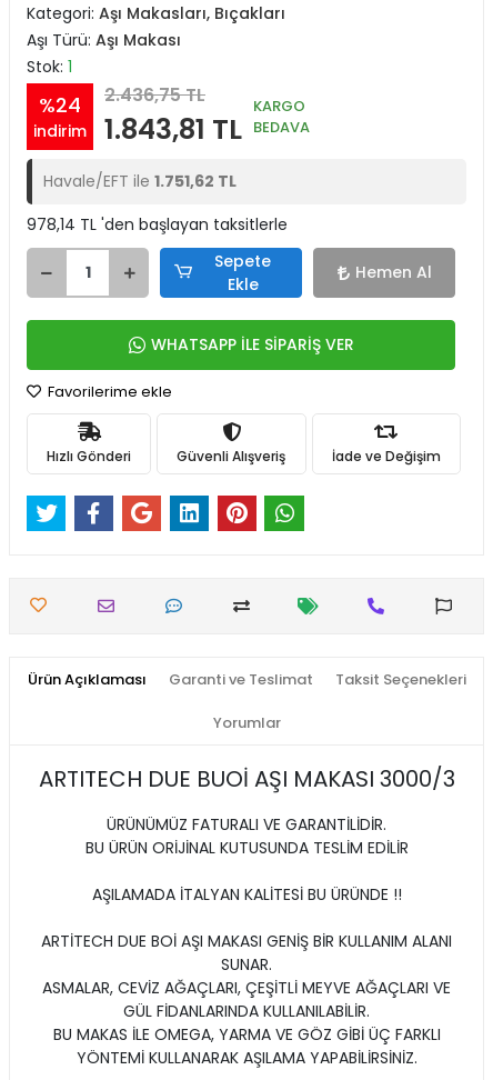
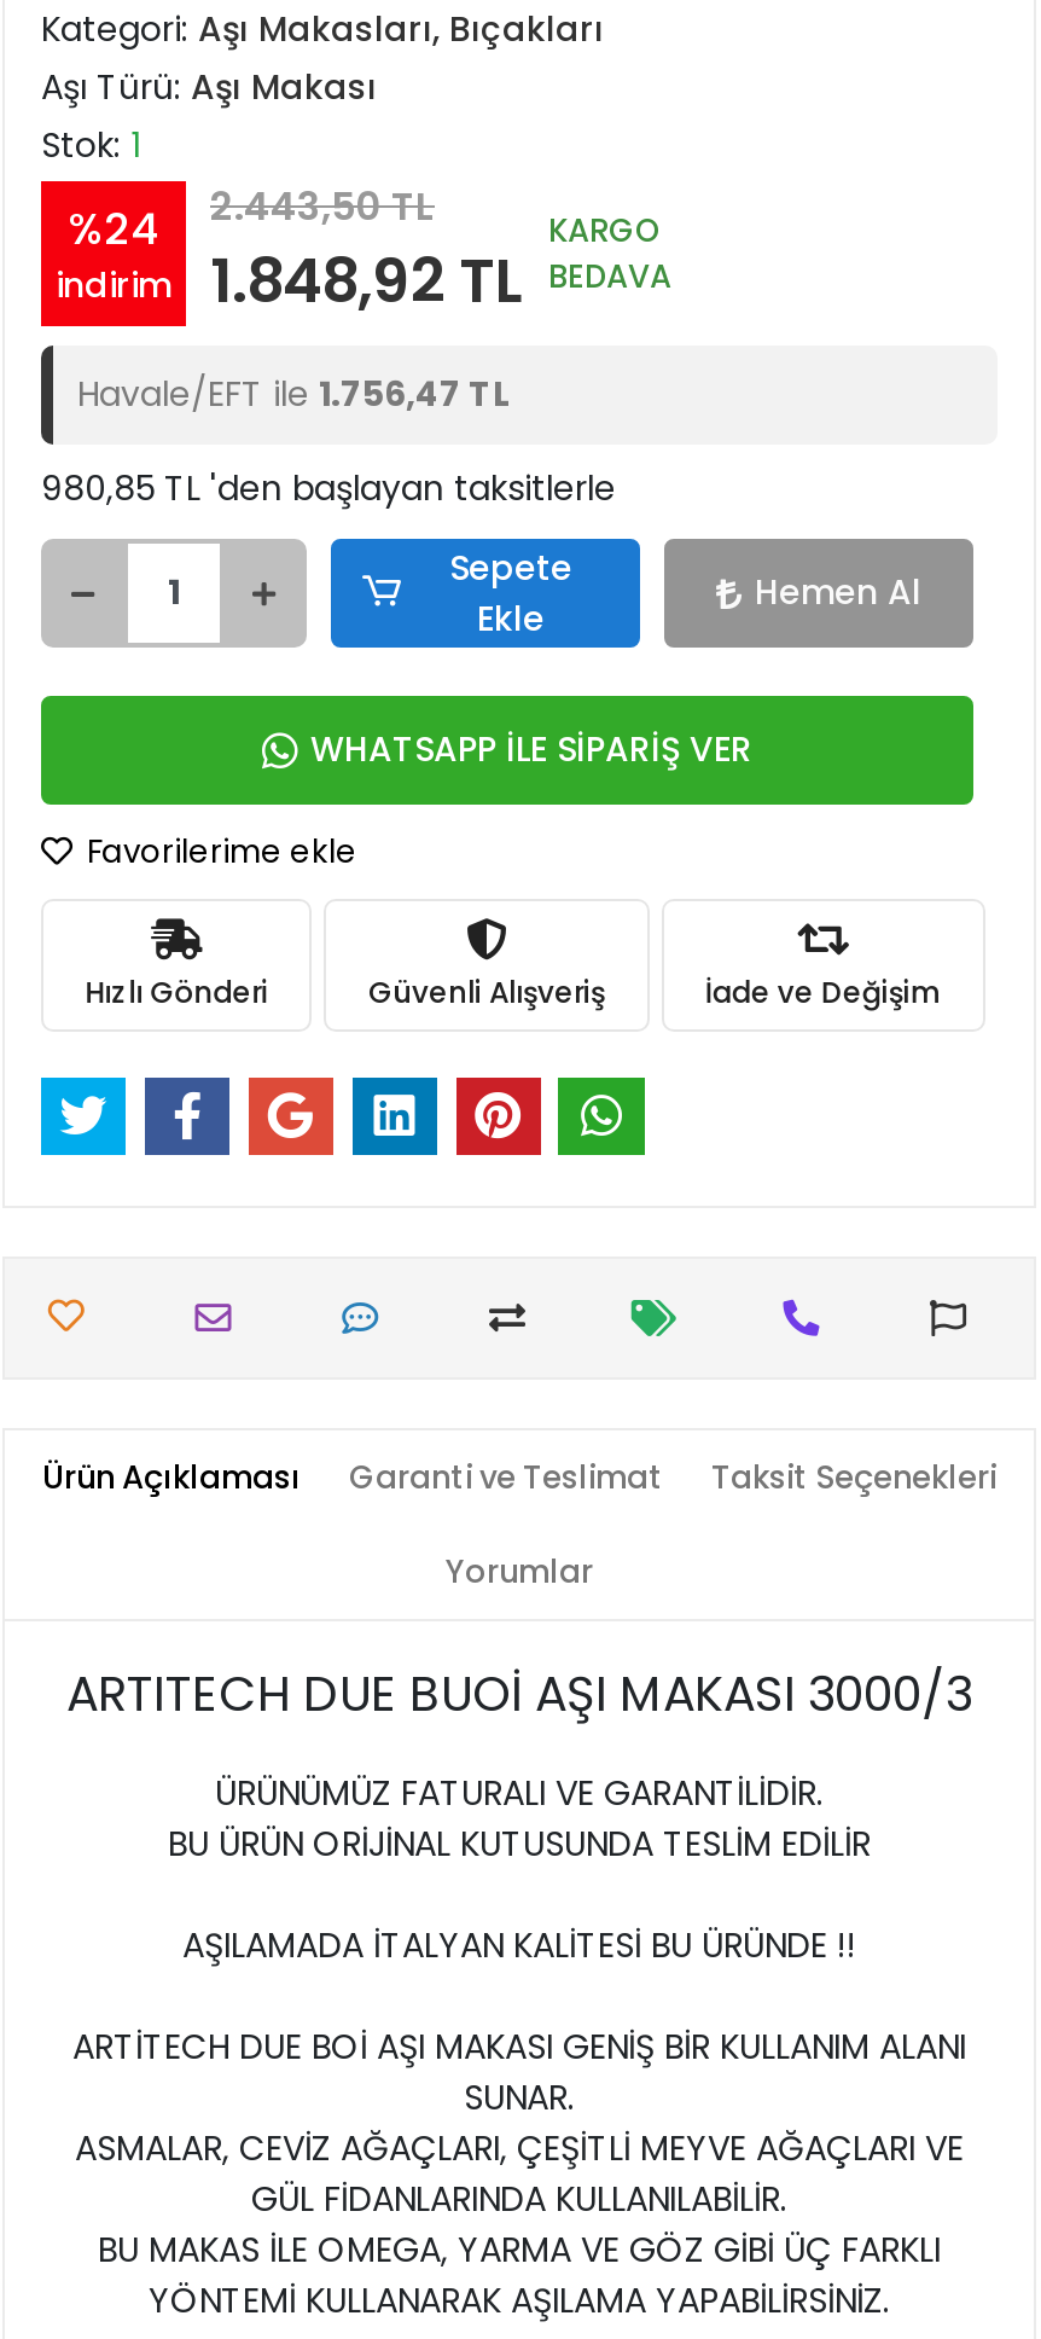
- %24 2.436,75 TL
+ %24 2.443,50 TL

- indirim 1.843,81 TL BEDAVA
+ indirim 1.848,92 TL BEDAVA

- Havale/EFT ile 1.751,62 TL
+ Havale/EFT ile 1.756,47 TL

- 978,14 TL 'den başlayan taksitlerle
+ 980,85 TL 'den başlayan taksitlerle
